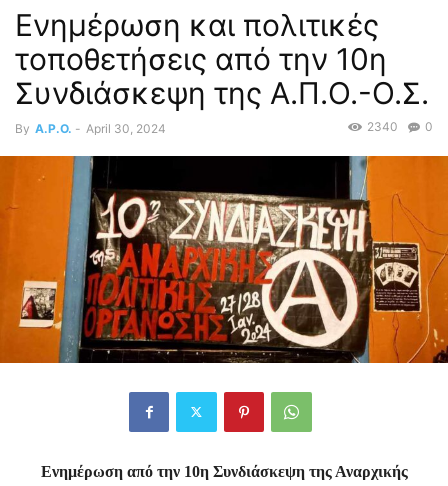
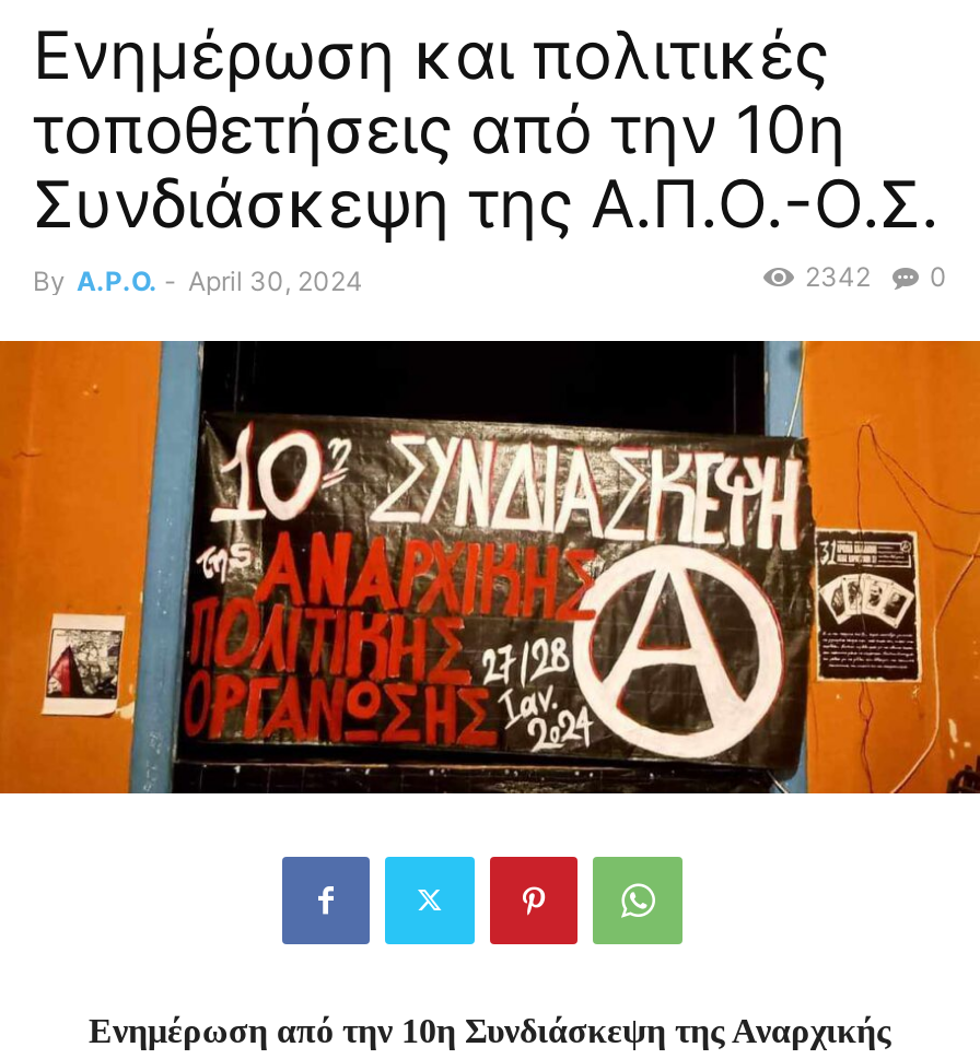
- 2340 0
+ 2342 0
